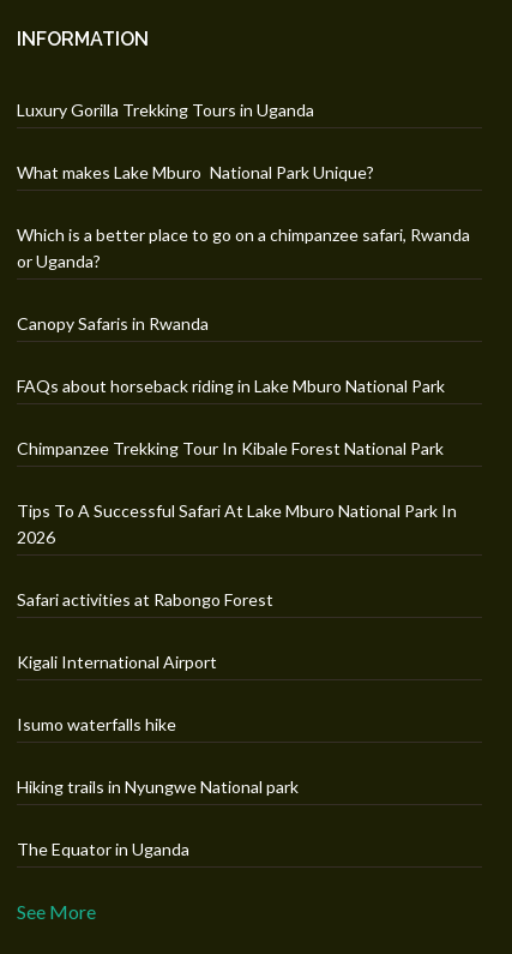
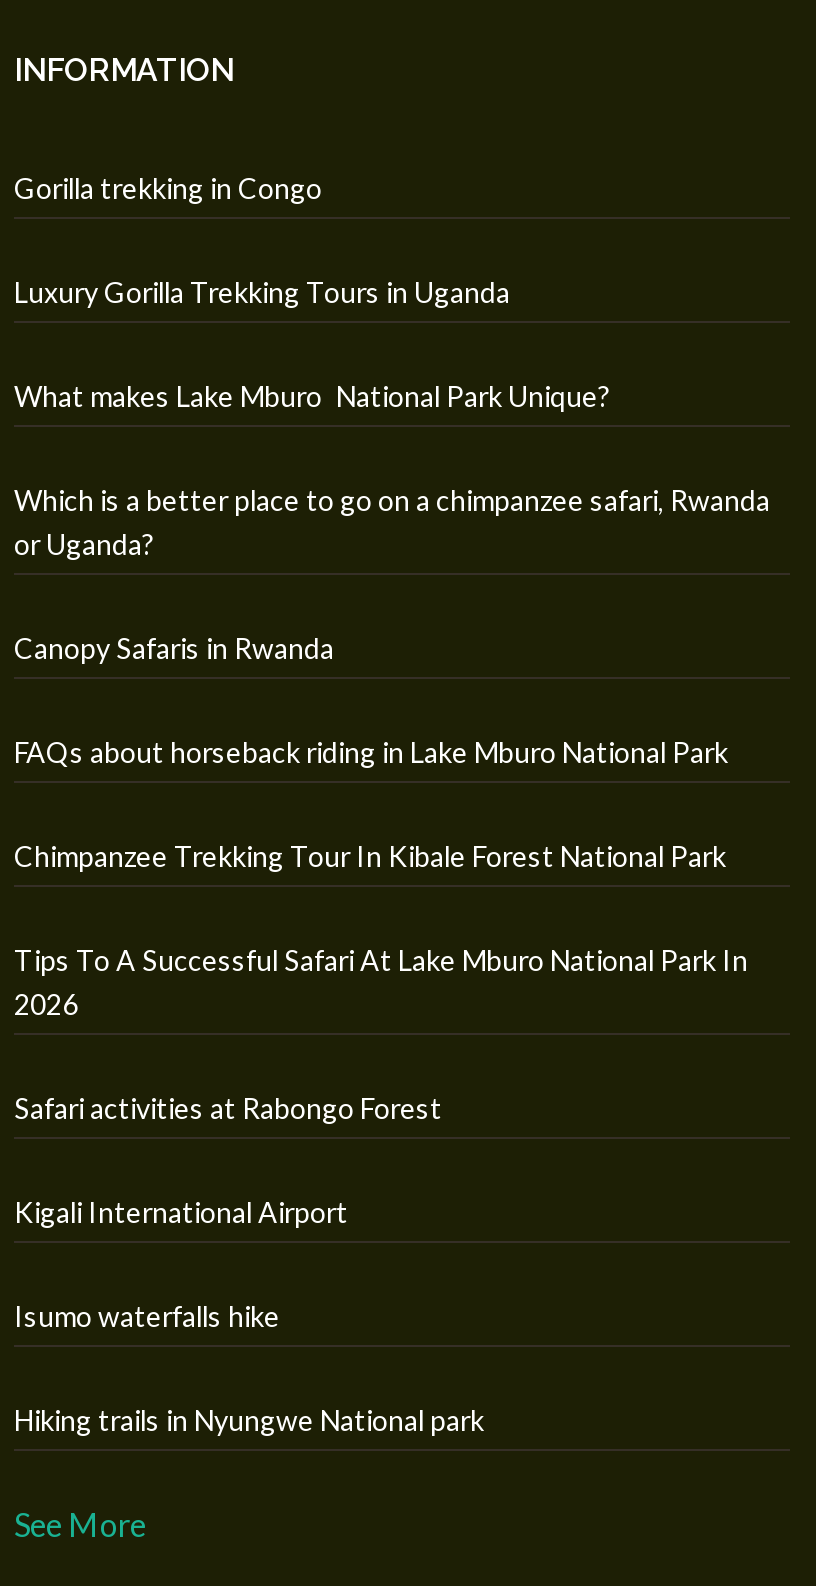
+ Gorilla trekking in Congo

moved down: Luxury Gorilla Trekking Tours in Uganda | What makes Lake Mburo National Park Unique? | Which is a better place to go on a chimpanzee safari, Rwanda | ... | Isumo waterfalls hike | Hiking trails in Nyungwe National park

- The Equator in Uganda
